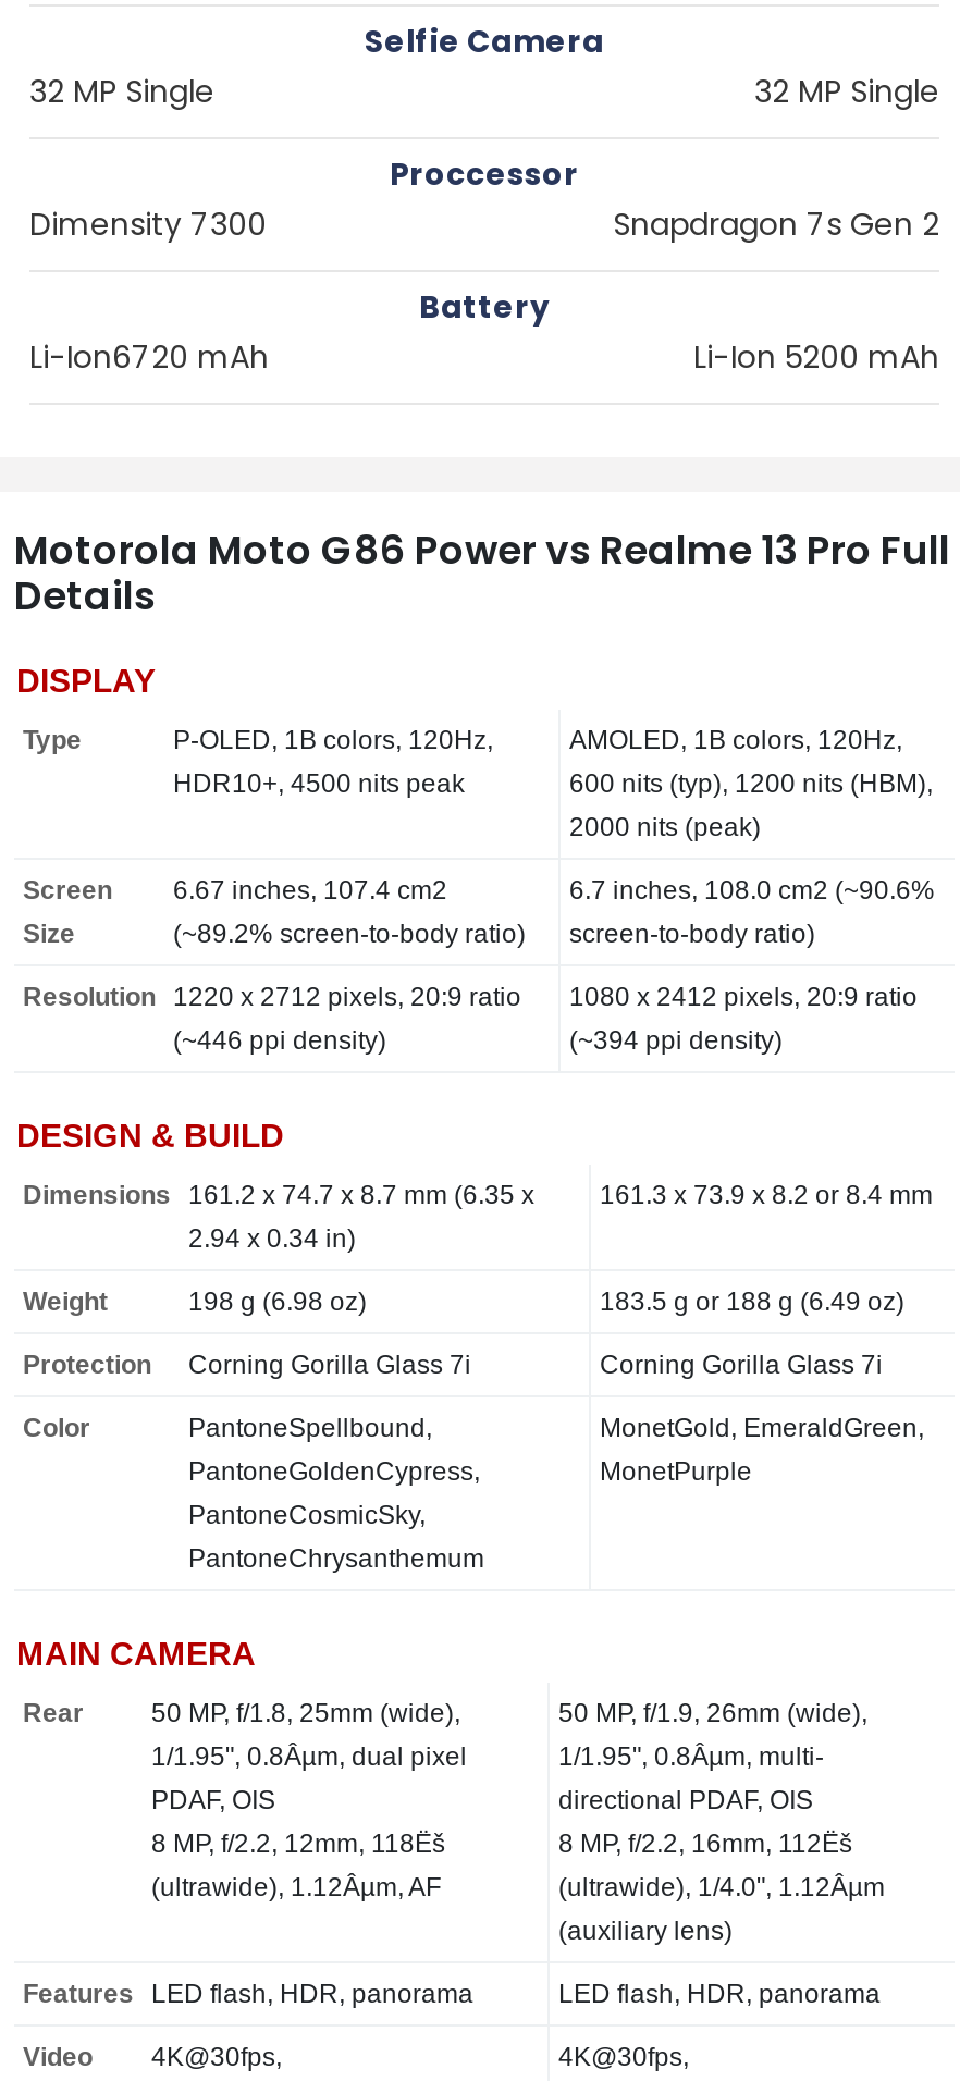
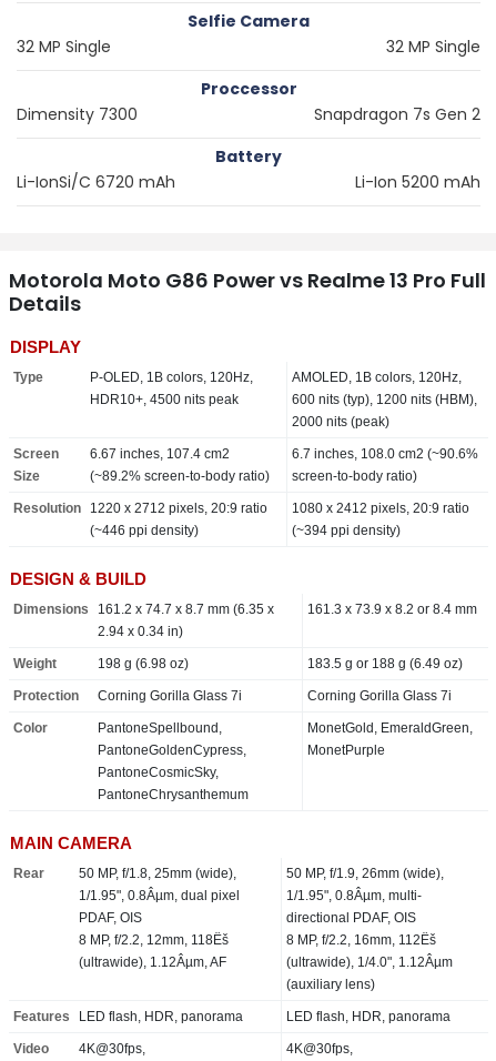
- Li-Ion6720 mAh
+ Li-IonSi/C 6720 mAh
